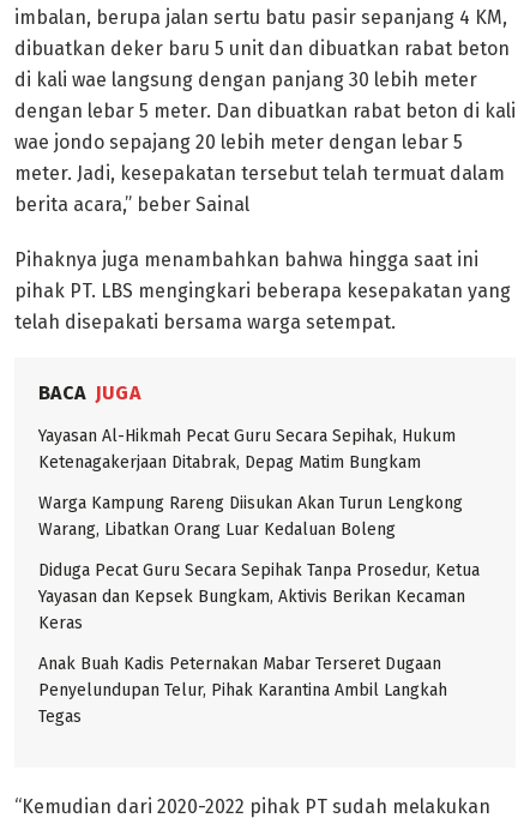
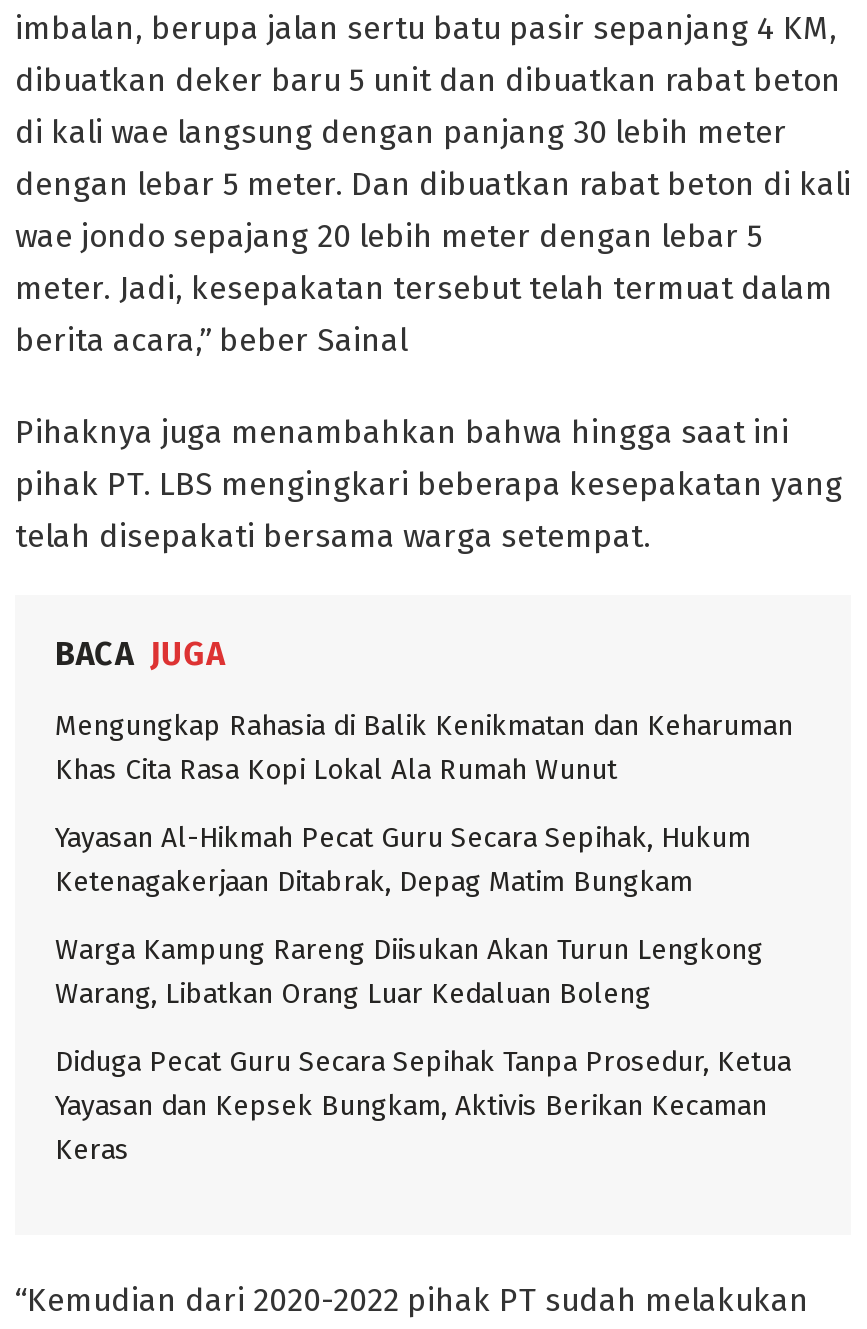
+ Mengungkap Rahasia di Balik Kenikmatan dan Keharuman
+ Khas Cita Rasa Kopi Lokal Ala Rumah Wunut

moved down: Yayasan Al-Hikmah Pecat Guru Secara Sepihak, Hukum | Ketenagakerjaan Ditabrak, Depag Matim Bungkam | Warga Kampung Rareng Diisukan Akan Turun Lengkong | Warang, Libatkan Orang Luar Kedaluan Boleng | Diduga Pecat Guru Secara Sepihak Tanpa Prosedur, Ketua | Yayasan dan Kepsek Bungkam, Aktivis Berikan Kecaman | Keras

- Anak Buah Kadis Peternakan Mabar Terseret Dugaan
- Penyelundupan Telur, Pihak Karantina Ambil Langkah
- Tegas
